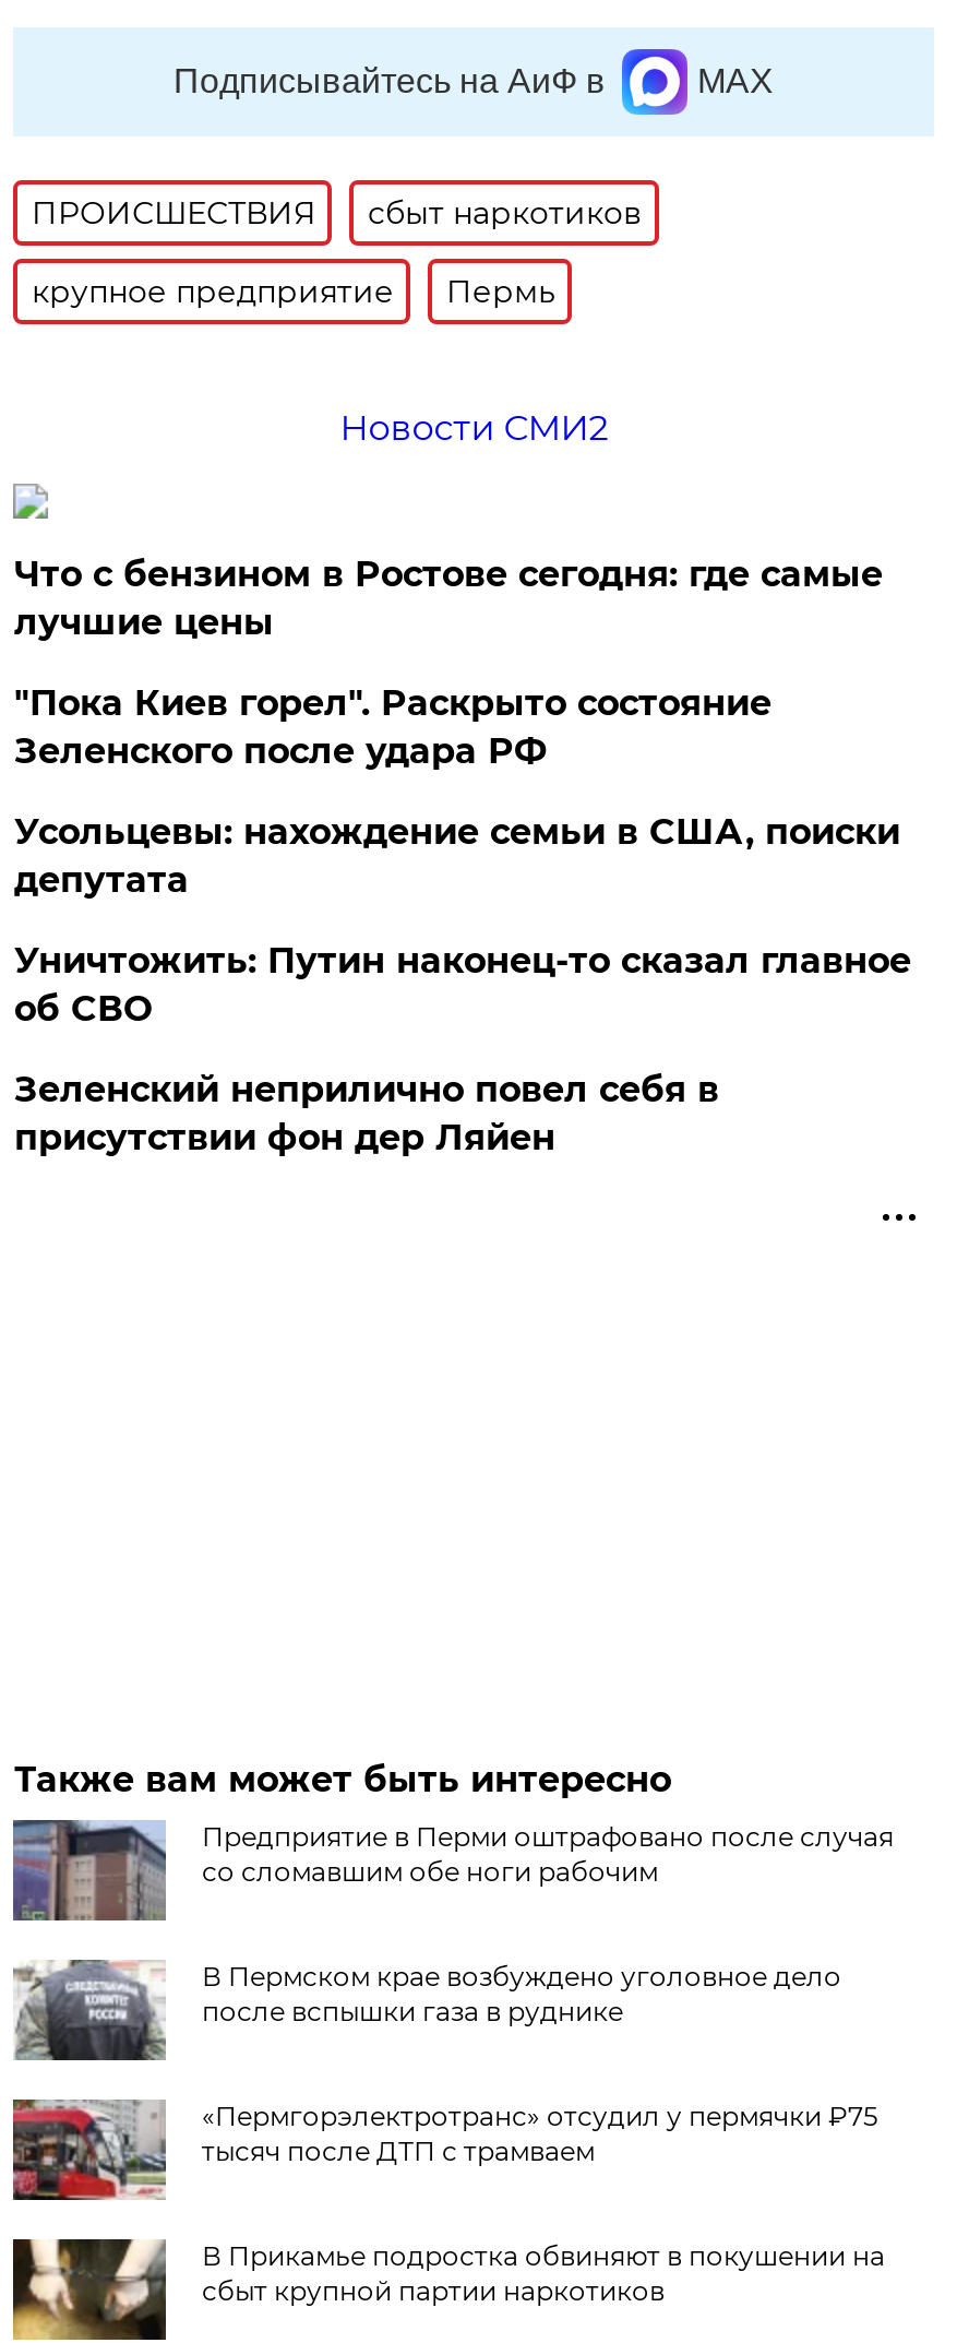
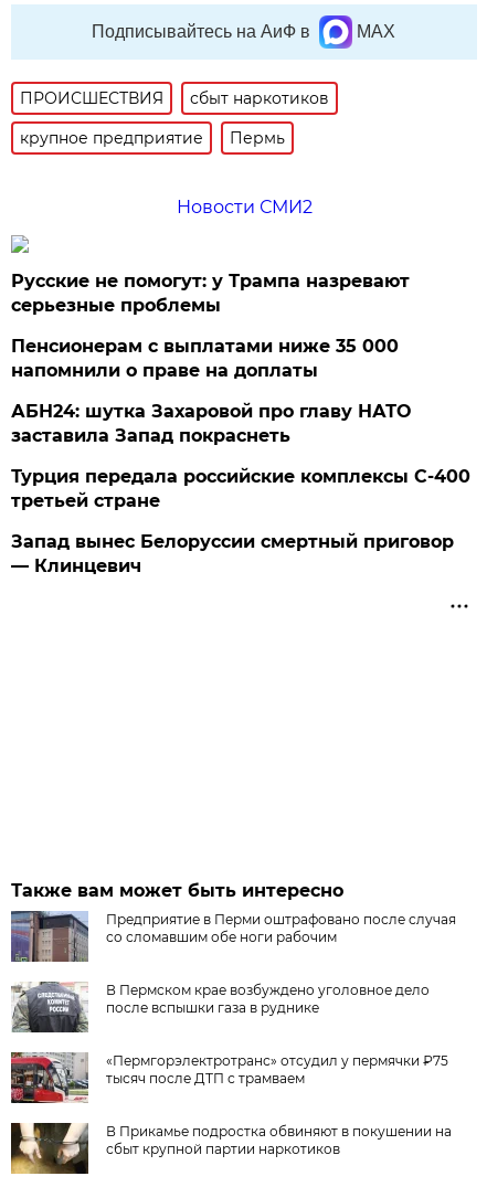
- Что с бензином в Ростове сегодня: где самые
- лучшие цены
+ Русские не помогут: у Трампа назревают
+ серьезные проблемы

- "Пока Киев горел". Раскрыто состояние
- Зеленского после удара РФ
+ Пенсионерам с выплатами ниже 35 000
+ напомнили о праве на доплаты

- Усольцевы: нахождение семьи в США, поиски
- депутата
+ АБН24: шутка Захаровой про главу НАТО
+ заставила Запад покраснеть

- Уничтожить: Путин наконец-то сказал главное
- об СВО
+ Турция передала российские комплексы С-400
+ третьей стране

- Зеленский неприлично повел cебя в
- присутствии фон дер Ляйен
+ Запад вынес Белоруссии смертный приговор
+ — Клинцевич
